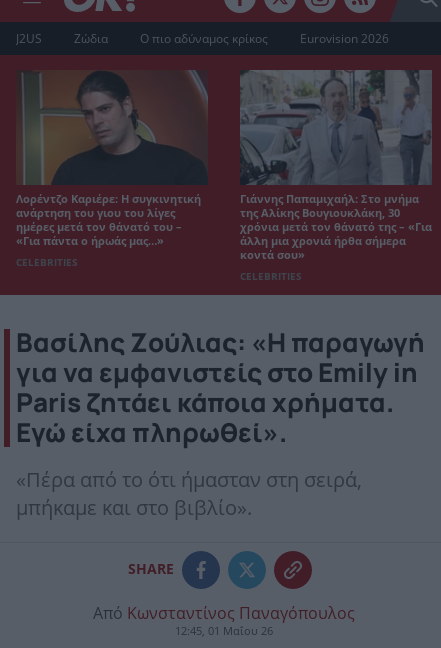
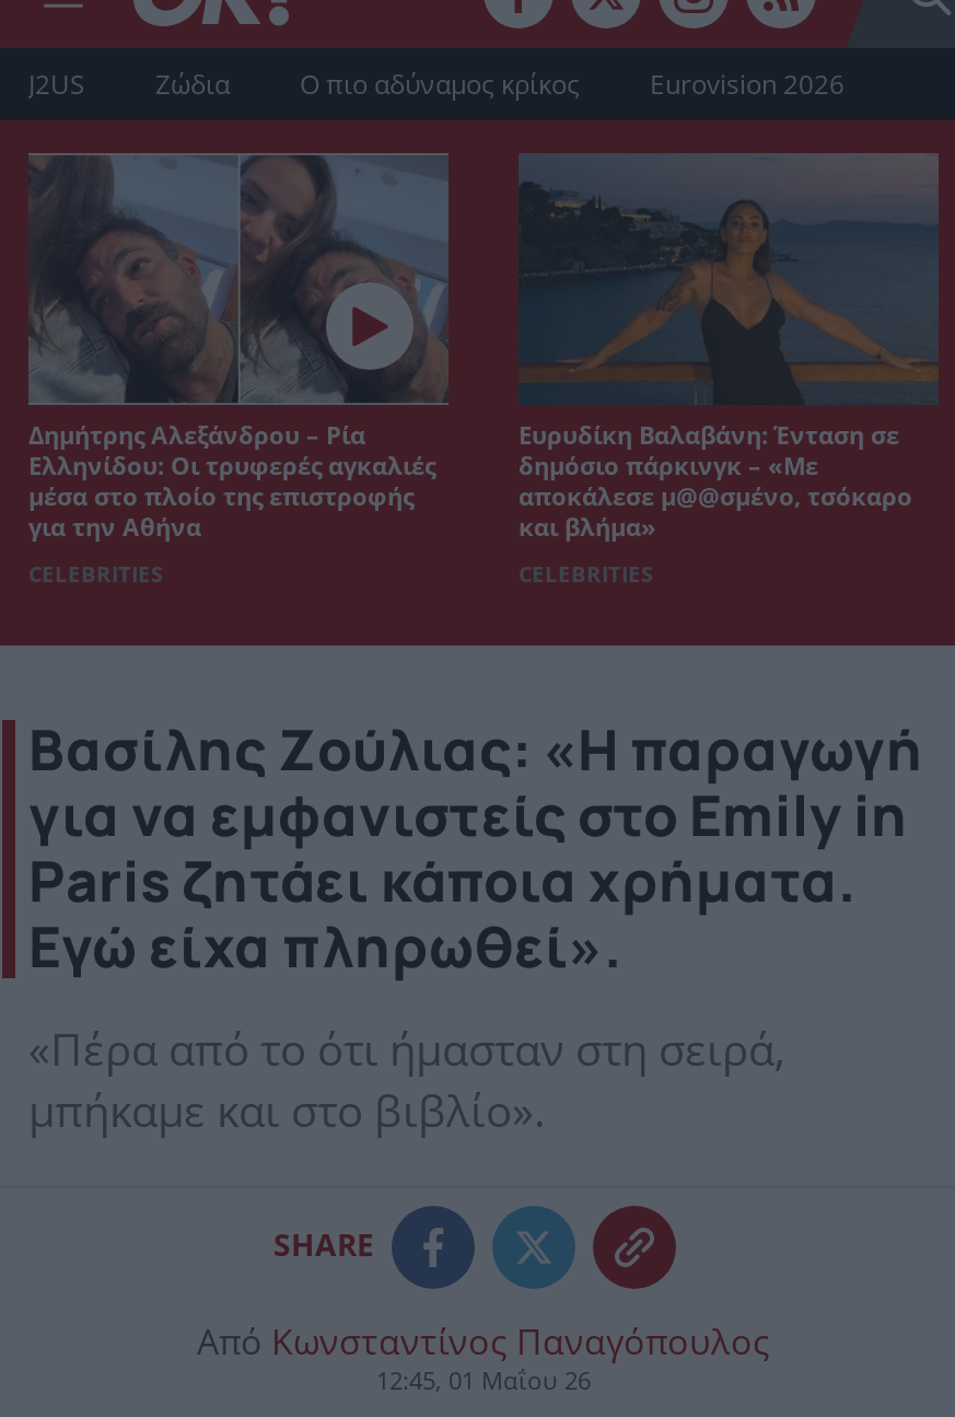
- [image]
- Λορέντζο Καριέρε: Η συγκινητική
- ανάρτηση του γιου του λίγες
- ημέρες μετά τον θάνατό του –
- «Για πάντα ο ήρωάς μας…»
+ [image]
+ Δημήτρης Αλεξάνδρου – Ρία
+ Ελληνίδου: Οι τρυφερές αγκαλιές
+ μέσα στο πλοίο της επιστροφής
+ για την Αθήνα

- [image]
- Γιάννης Παπαμιχαήλ: Στο μνήμα
- της Αλίκης Βουγιουκλάκη, 30
- χρόνια μετά τον θάνατό της – «Για
- άλλη μια χρονιά ήρθα σήμερα
- κοντά σου»
+ [image]
+ Ευρυδίκη Βαλαβάνη: Ένταση σε
+ δημόσιο πάρκινγκ – «Με
+ αποκάλεσε μ@@σμένο, τσόκαρο
+ και βλήμα»
